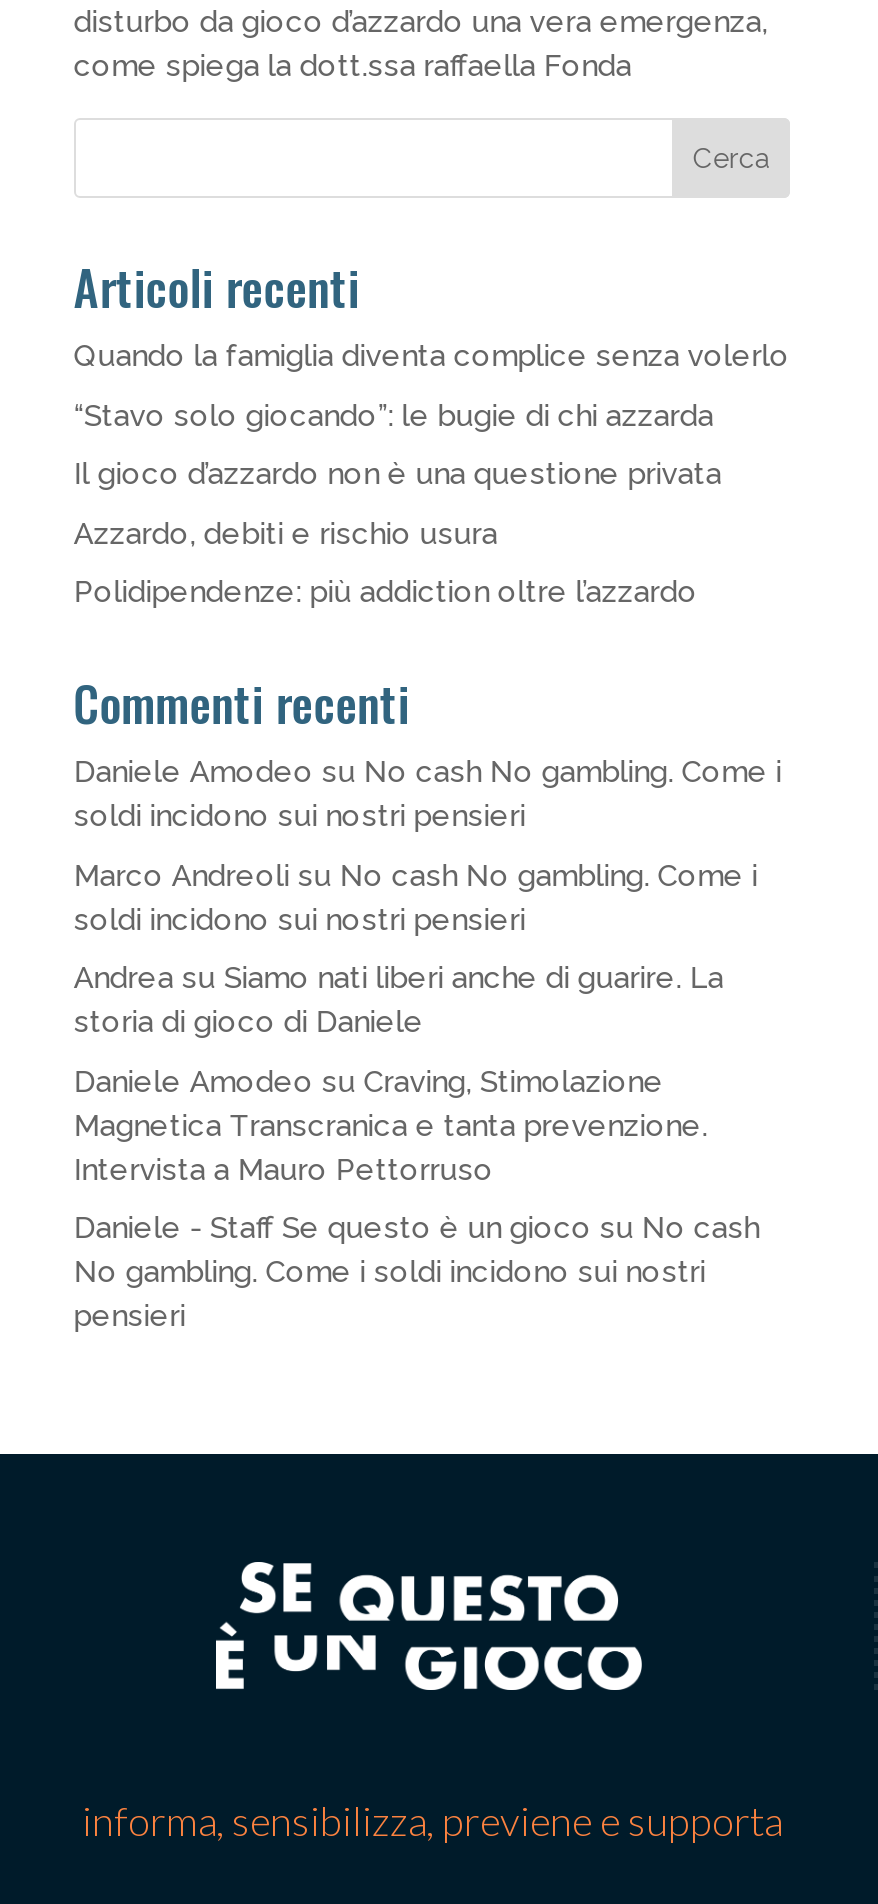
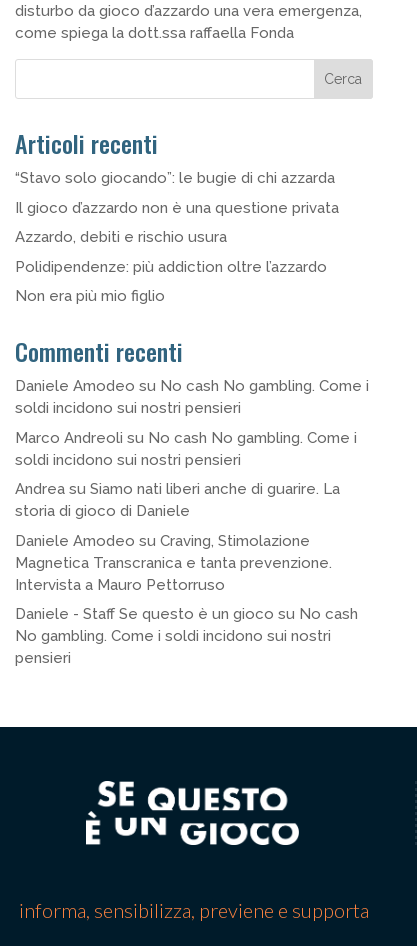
- Quando la famiglia diventa complice senza volerlo

moved up: “Stavo solo giocando”: le bugie di chi azzarda | Il gioco d’azzardo non è una questione privata | Azzardo, debiti e rischio usura | Polidipendenze: più addiction oltre l’azzardo

+ Non era più mio figlio
